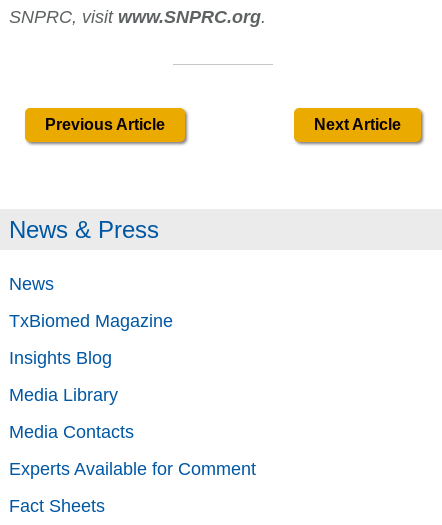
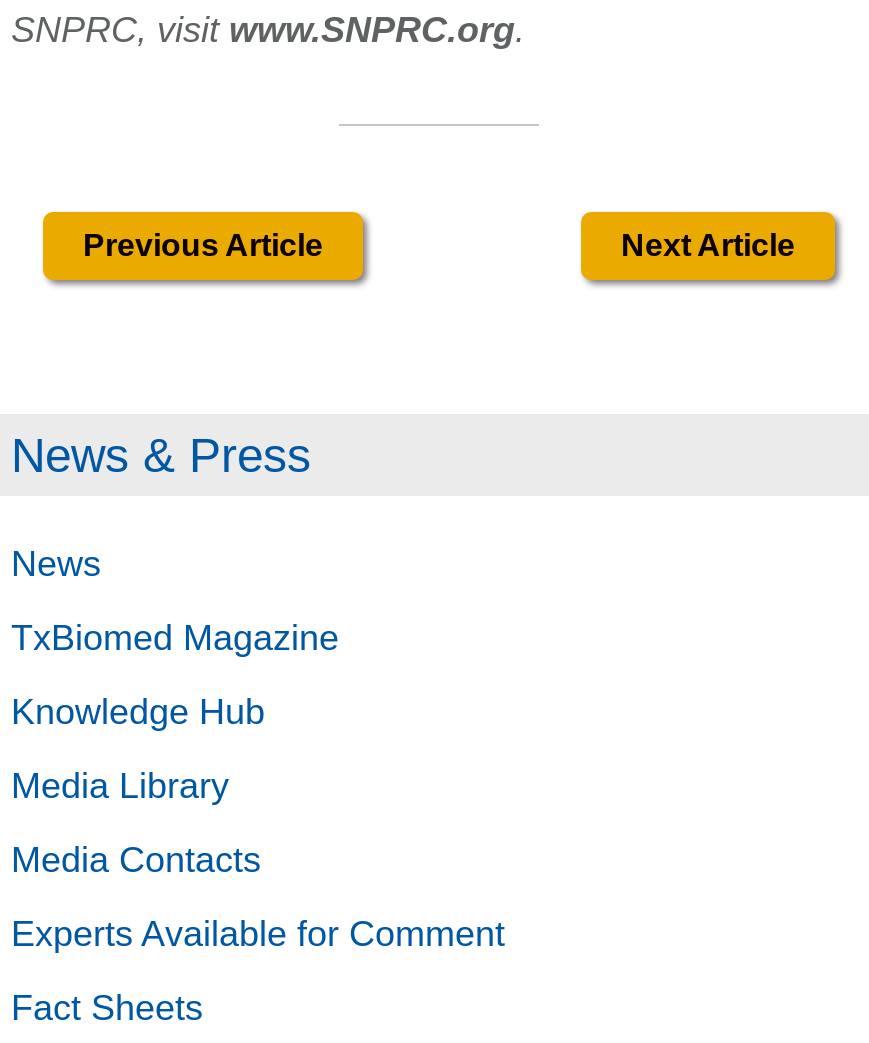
- Insights Blog
+ Knowledge Hub
